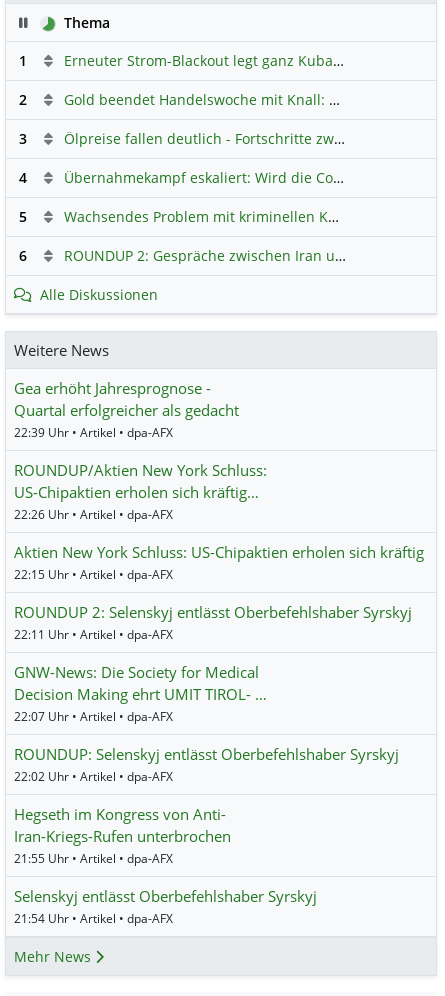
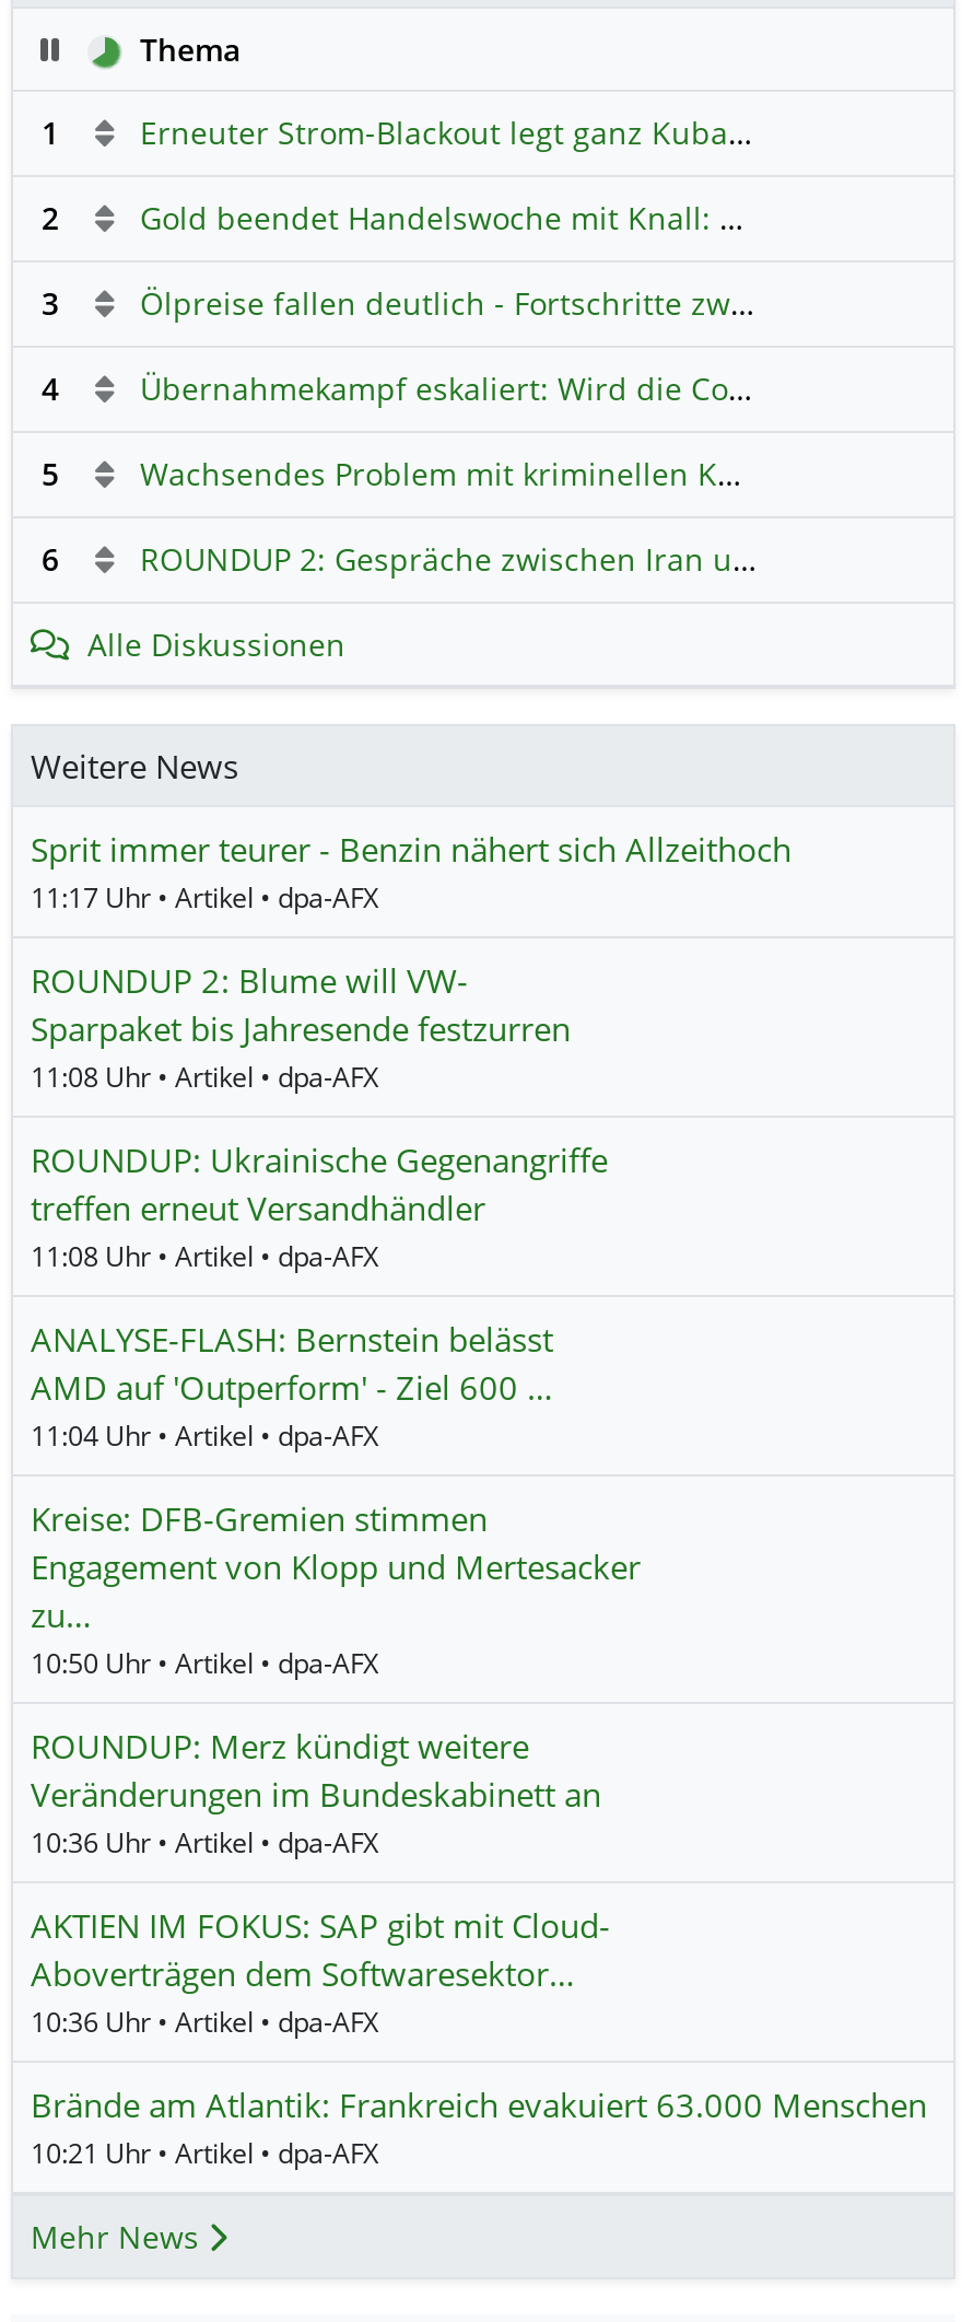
- Gea erhöht Jahresprognose -
- Quartal erfolgreicher als gedacht
- 22:39 Uhr • Artikel • dpa-AFX
+ Sprit immer teurer - Benzin nähert sich Allzeithoch
+ 11:17 Uhr • Artikel • dpa-AFX

- ROUNDUP/Aktien New York Schluss:
- US-Chipaktien erholen sich kräftig…
- 22:26 Uhr • Artikel • dpa-AFX
+ ROUNDUP 2: Blume will VW-
+ Sparpaket bis Jahresende festzurren
+ 11:08 Uhr • Artikel • dpa-AFX

- Aktien New York Schluss: US-Chipaktien erholen sich kräftig
- 22:15 Uhr • Artikel • dpa-AFX
+ ROUNDUP: Ukrainische Gegenangriffe
+ treffen erneut Versandhändler
+ 11:08 Uhr • Artikel • dpa-AFX

- ROUNDUP 2: Selenskyj entlässt Oberbefehlshaber Syrskyj
- 22:11 Uhr • Artikel • dpa-AFX
+ ANALYSE-FLASH: Bernstein belässt
+ AMD auf 'Outperform' - Ziel 600 …
+ 11:04 Uhr • Artikel • dpa-AFX

- GNW-News: Die Society for Medical
- Decision Making ehrt UMIT TIROL- …
- 22:07 Uhr • Artikel • dpa-AFX
+ Kreise: DFB-Gremien stimmen
+ Engagement von Klopp und Mertesacker
+ zu…
+ 10:50 Uhr • Artikel • dpa-AFX

- ROUNDUP: Selenskyj entlässt Oberbefehlshaber Syrskyj
- 22:02 Uhr • Artikel • dpa-AFX
+ ROUNDUP: Merz kündigt weitere
+ Veränderungen im Bundeskabinett an
+ 10:36 Uhr • Artikel • dpa-AFX

- Hegseth im Kongress von Anti-
- Iran-Kriegs-Rufen unterbrochen
- 21:55 Uhr • Artikel • dpa-AFX
+ AKTIEN IM FOKUS: SAP gibt mit Cloud-
+ Aboverträgen dem Softwaresektor…
+ 10:36 Uhr • Artikel • dpa-AFX

- Selenskyj entlässt Oberbefehlshaber Syrskyj
- 21:54 Uhr • Artikel • dpa-AFX
+ Brände am Atlantik: Frankreich evakuiert 63.000 Menschen
+ 10:21 Uhr • Artikel • dpa-AFX
